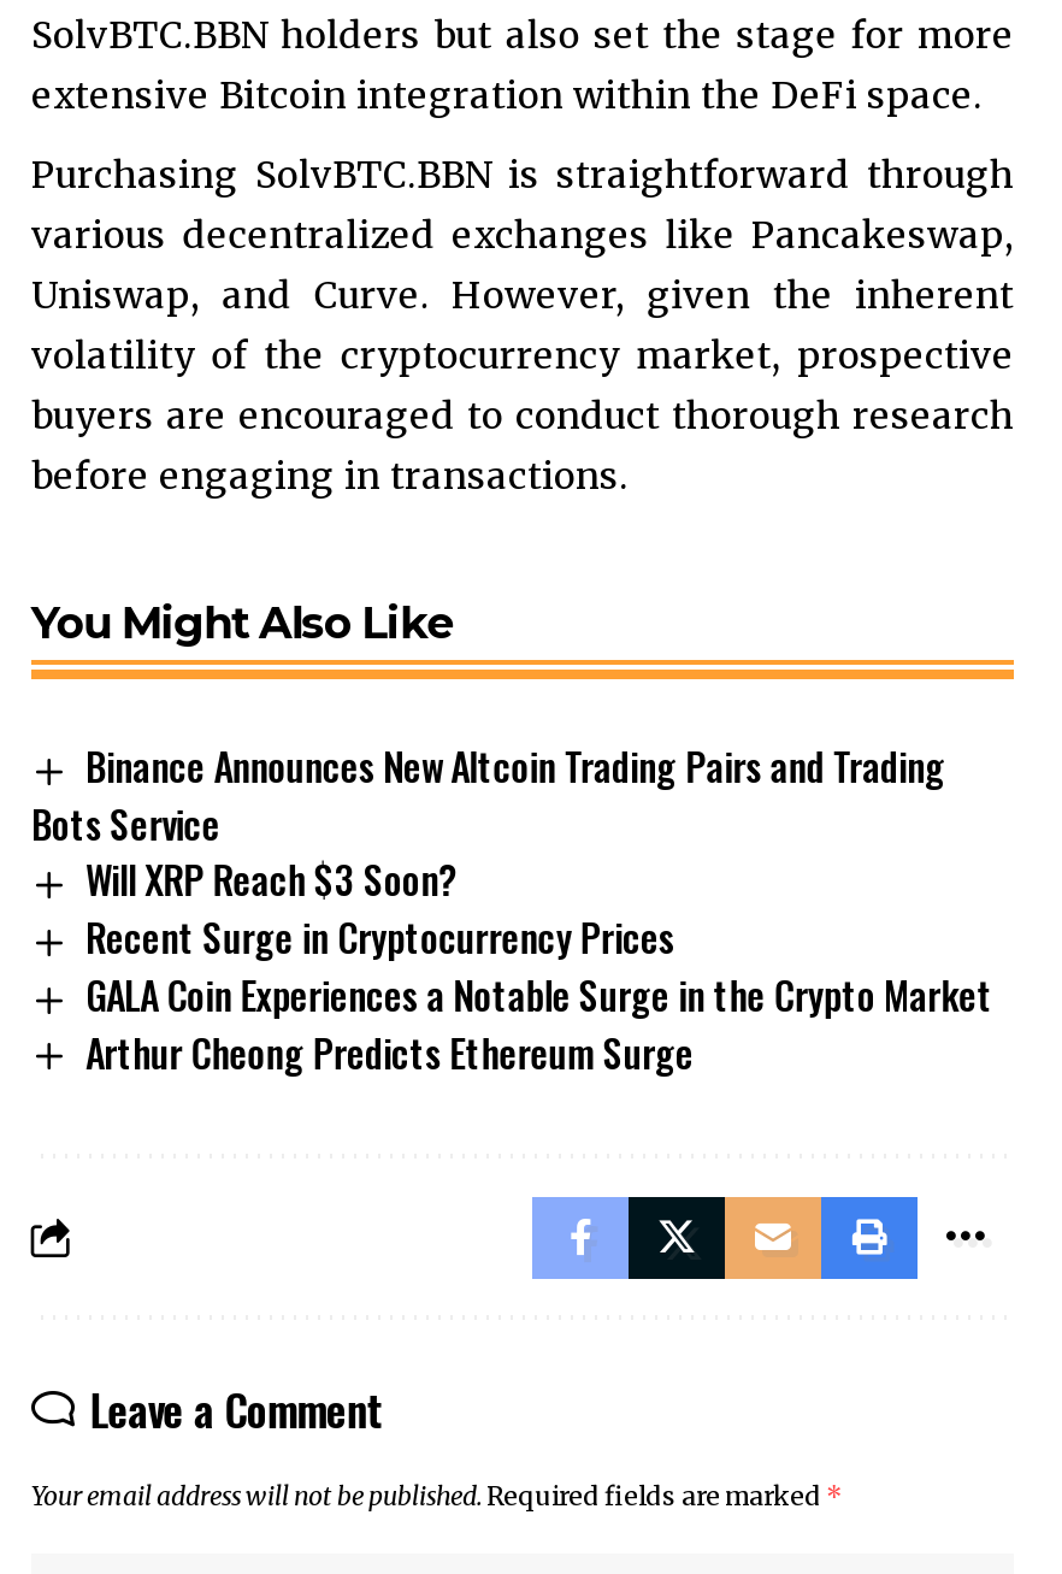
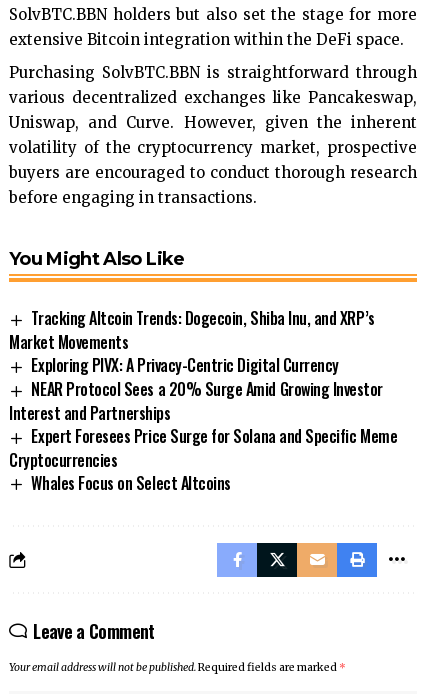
- Binance Announces New Altcoin Trading Pairs and Trading
- Bots Service
- Will XRP Reach $3 Soon?
- Recent Surge in Cryptocurrency Prices
- GALA Coin Experiences a Notable Surge in the Crypto Market
- Arthur Cheong Predicts Ethereum Surge
+ Tracking Altcoin Trends: Dogecoin, Shiba Inu, and XRP’s
+ Market Movements
+ Exploring PIVX: A Privacy-Centric Digital Currency
+ NEAR Protocol Sees a 20% Surge Amid Growing Investor
+ Interest and Partnerships
+ Expert Foresees Price Surge for Solana and Specific Meme
+ Cryptocurrencies
+ Whales Focus on Select Altcoins
